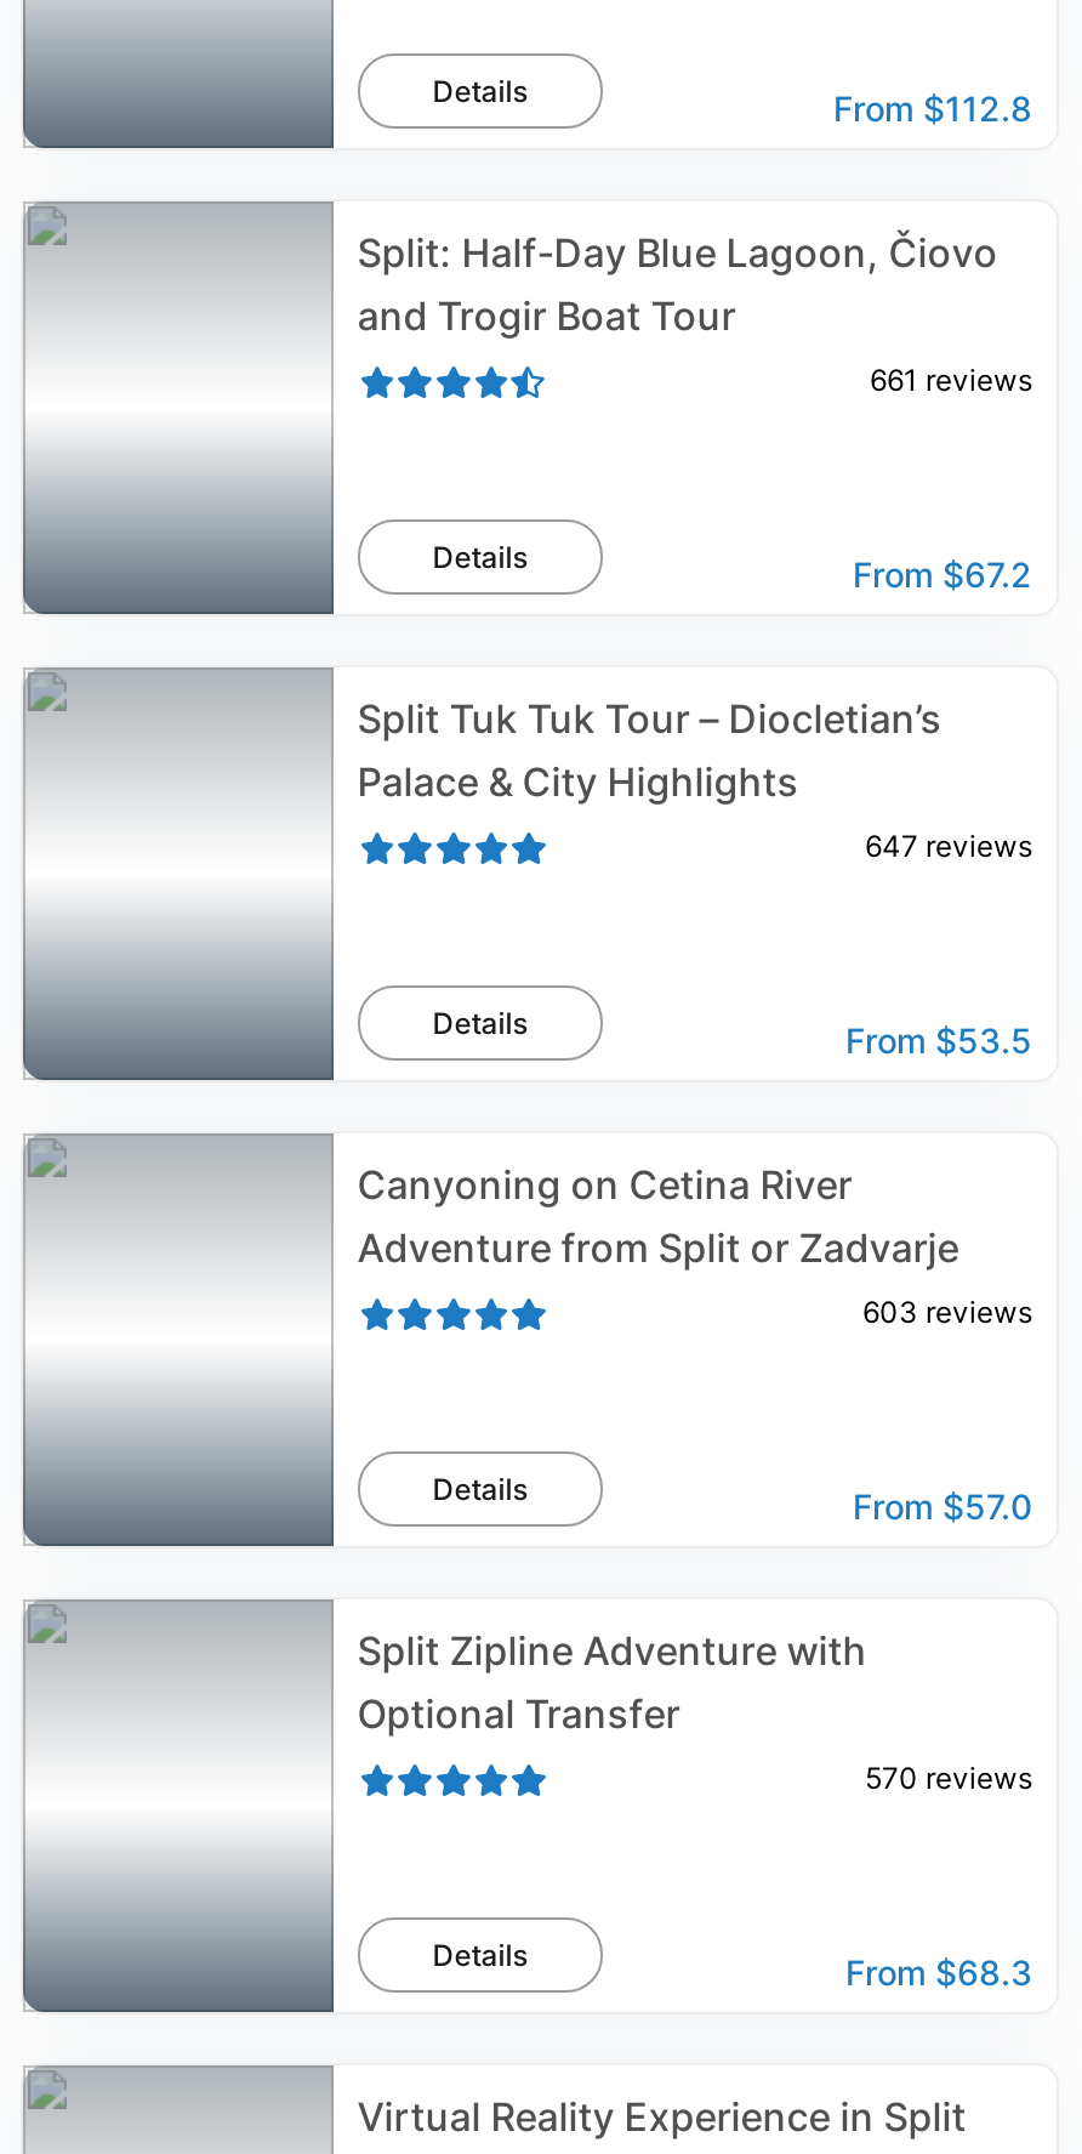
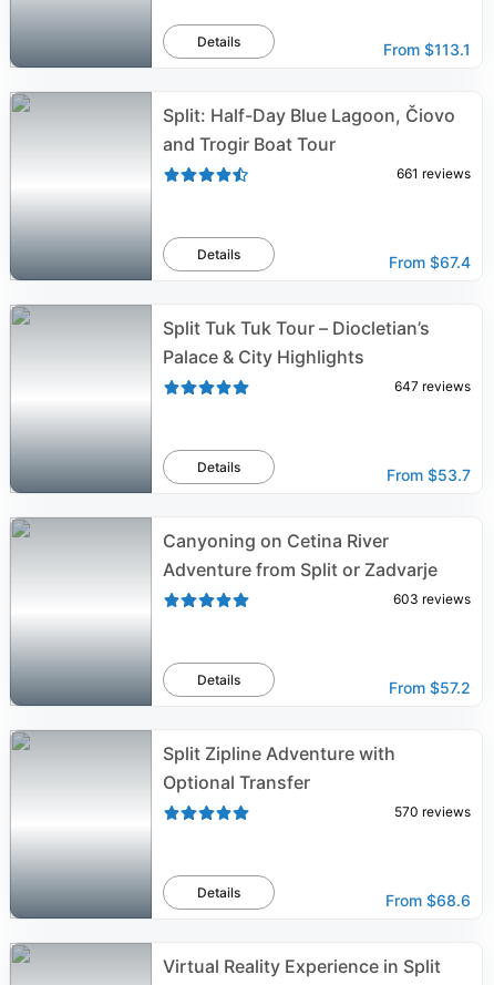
- From $112.8
+ From $113.1

- From $67.2
+ From $67.4

- From $53.5
+ From $53.7

- From $57.0
+ From $57.2

- From $68.3
+ From $68.6
